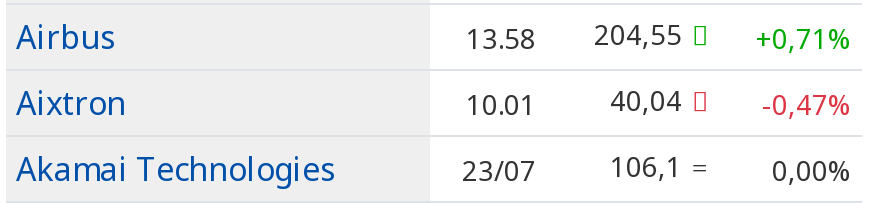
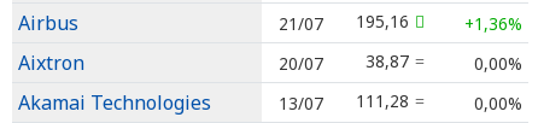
- 13.58
+ 21/07

- 204,55
+ 195,16

- +0,71%
+ +1,36%

- 10.01
+ 20/07

- 40,04
+ 38,87

- -0,47%
+ 0,00%

- 23/07
+ 13/07

- 106,1
+ 111,28
